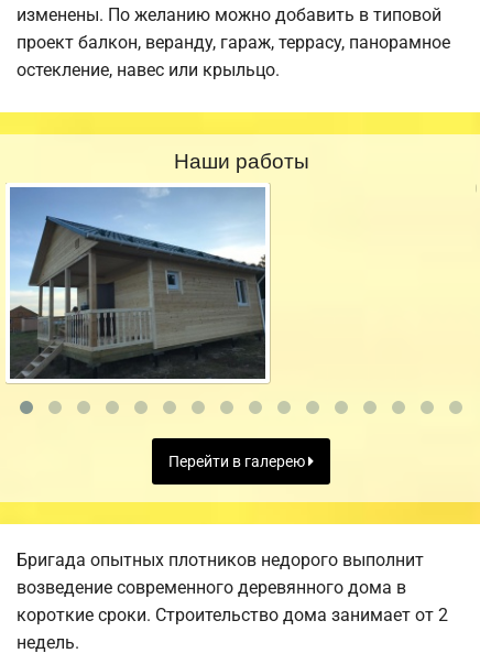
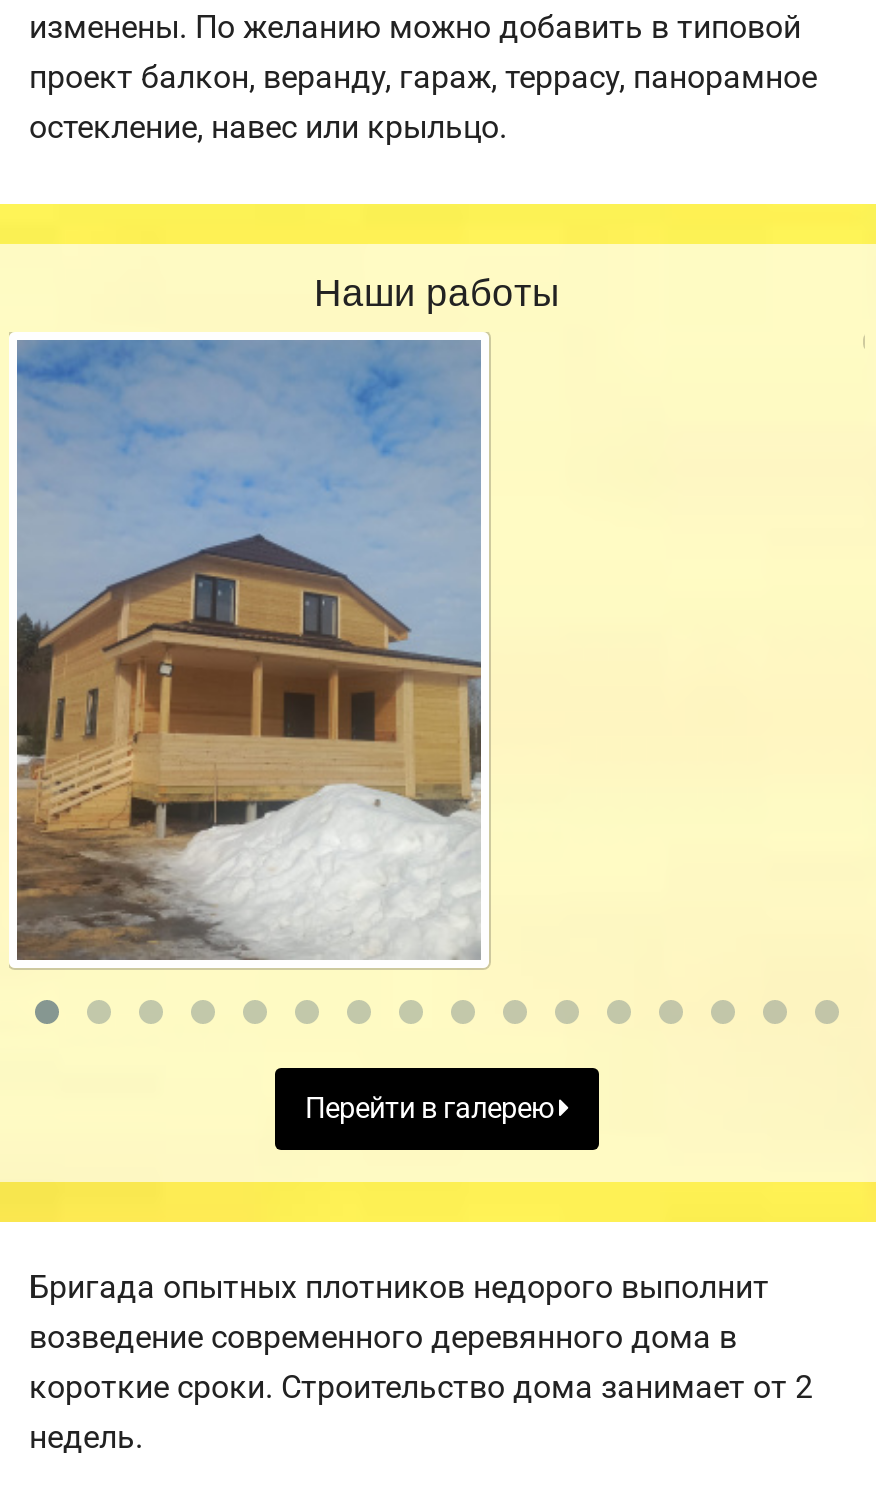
- [image]
+ [image]
